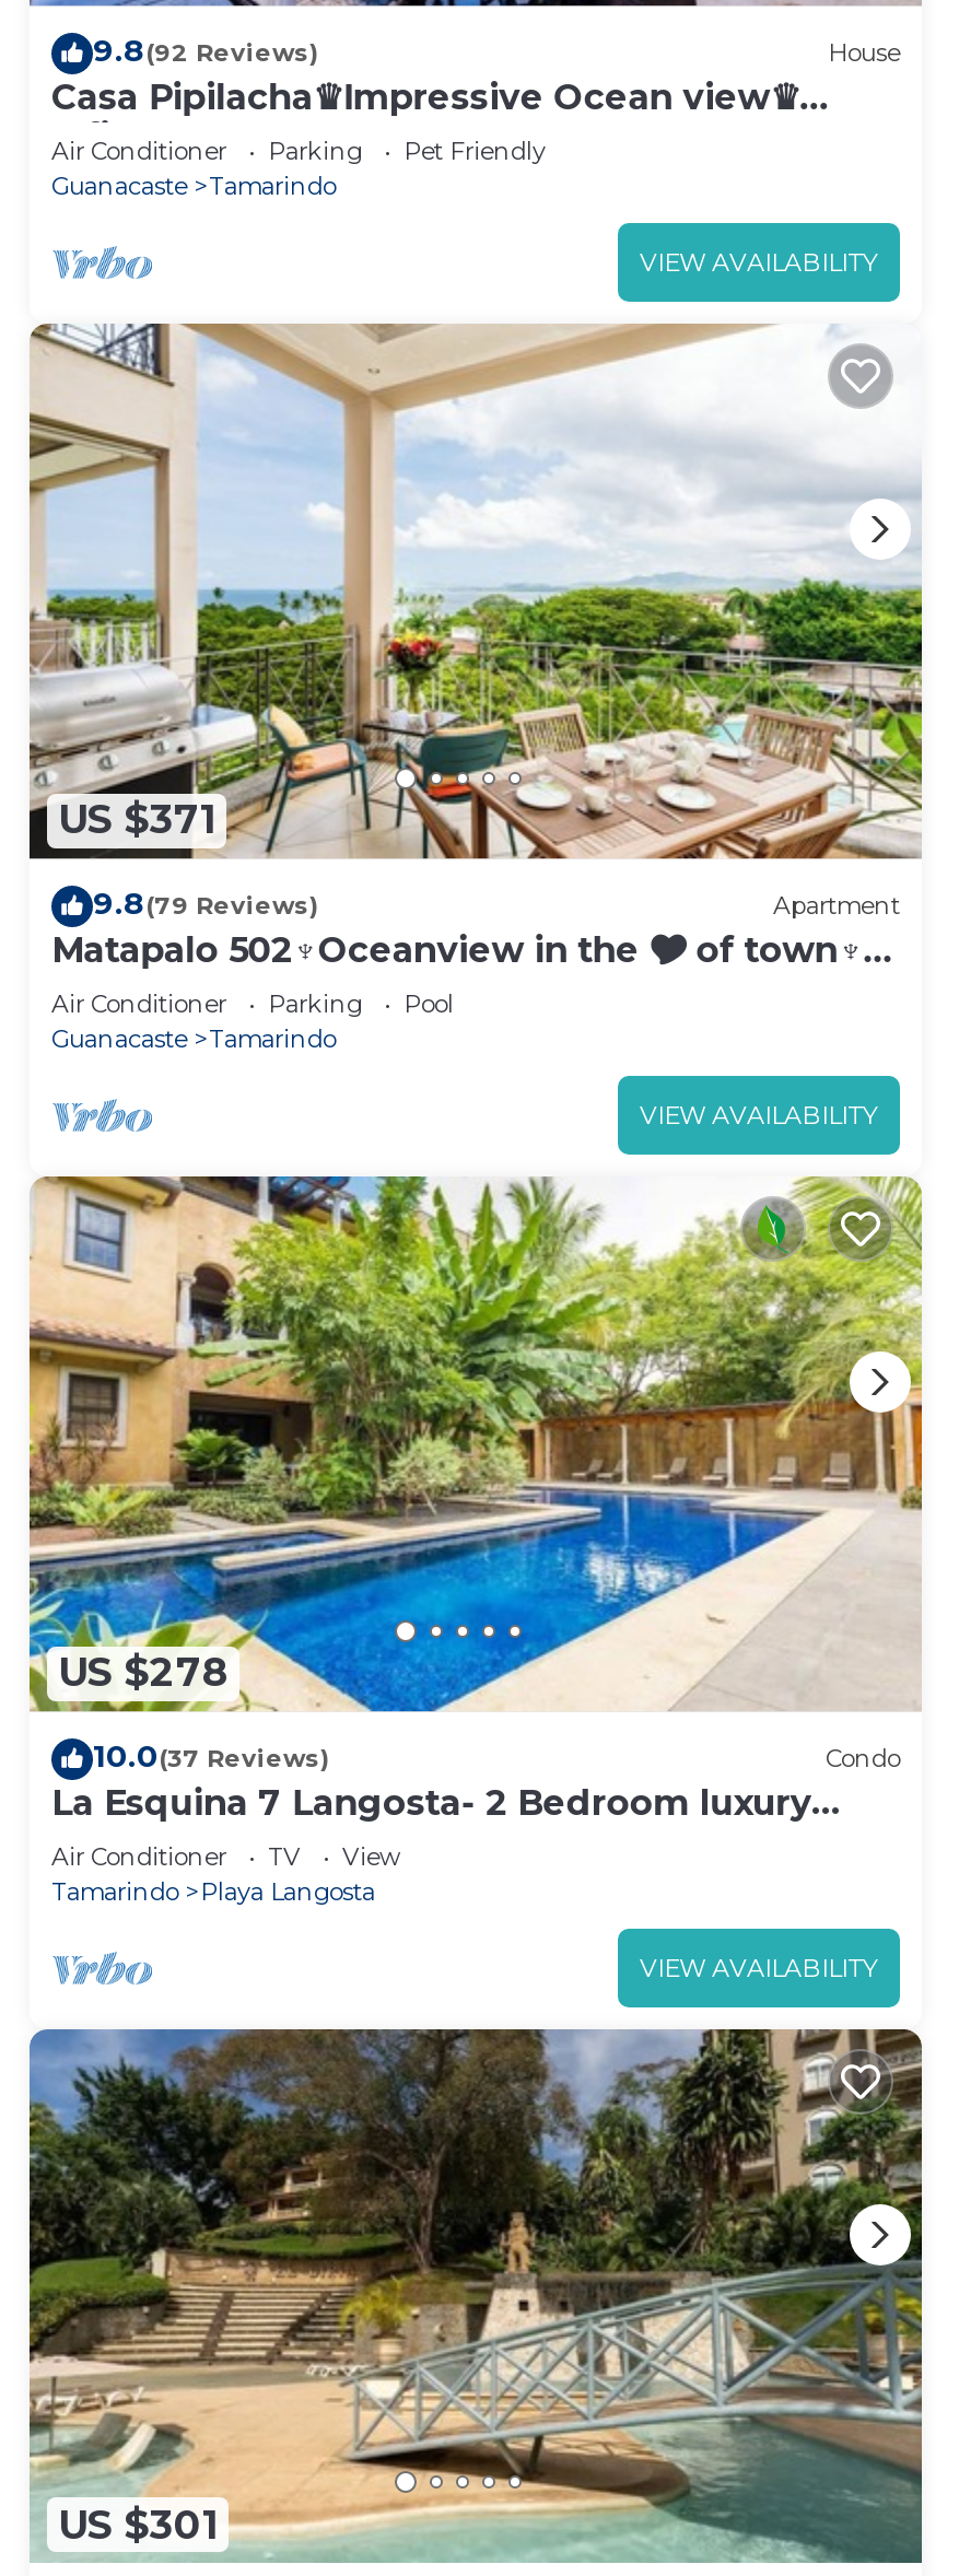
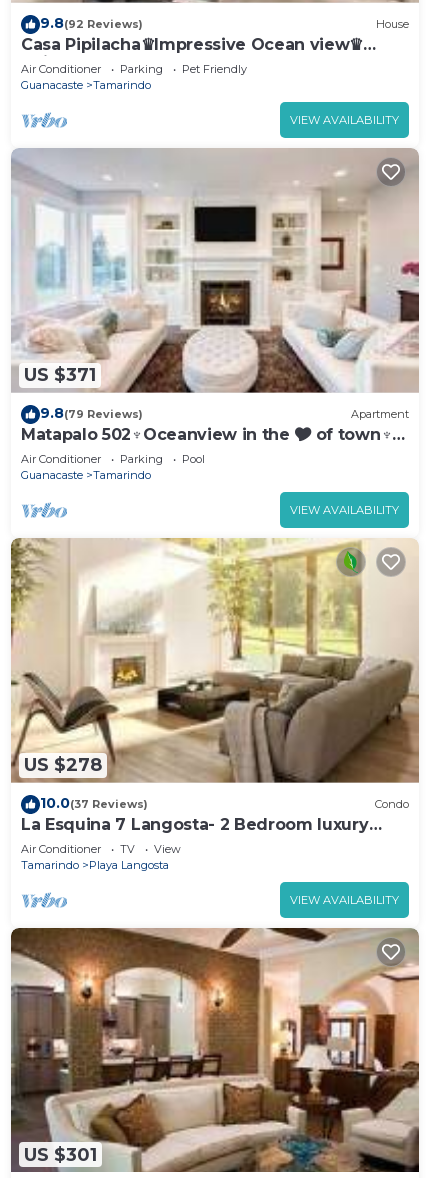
- [image]
+ [image]

- [image]
+ [image]

- [image]
+ [image]
